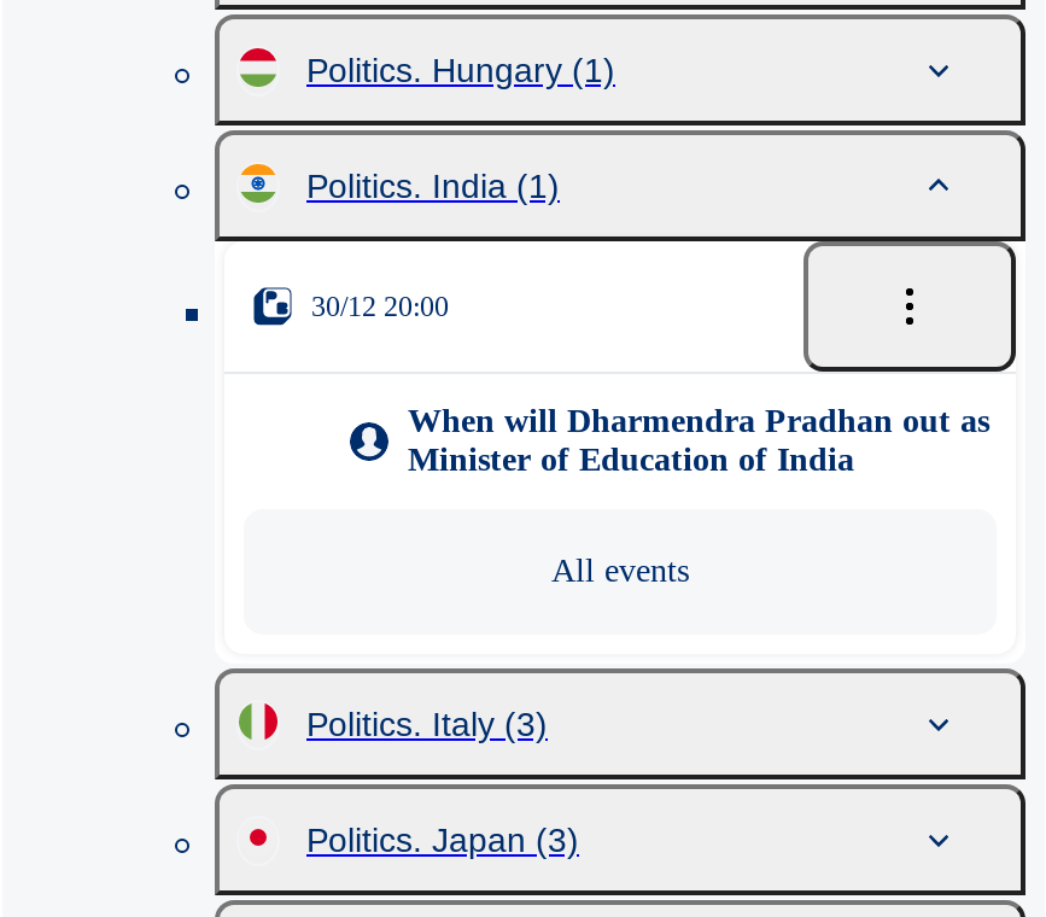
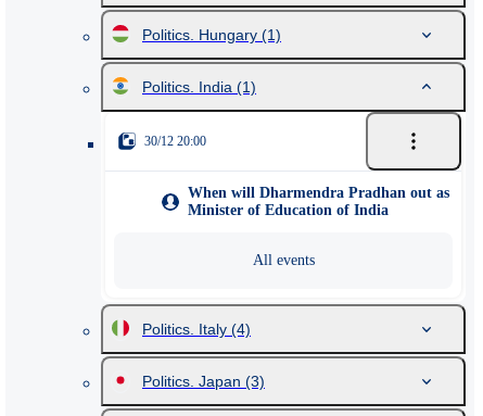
- Politics. Italy (3)
+ Politics. Italy (4)
